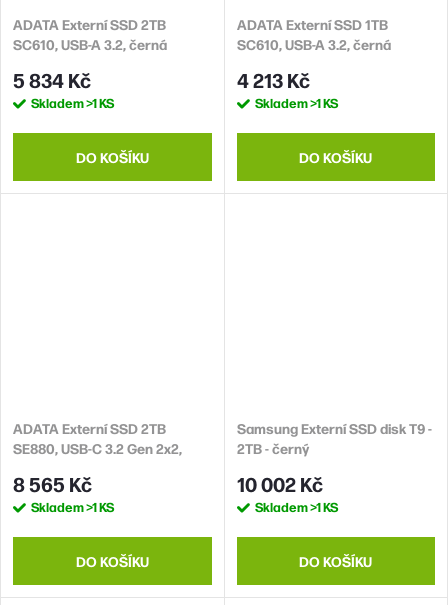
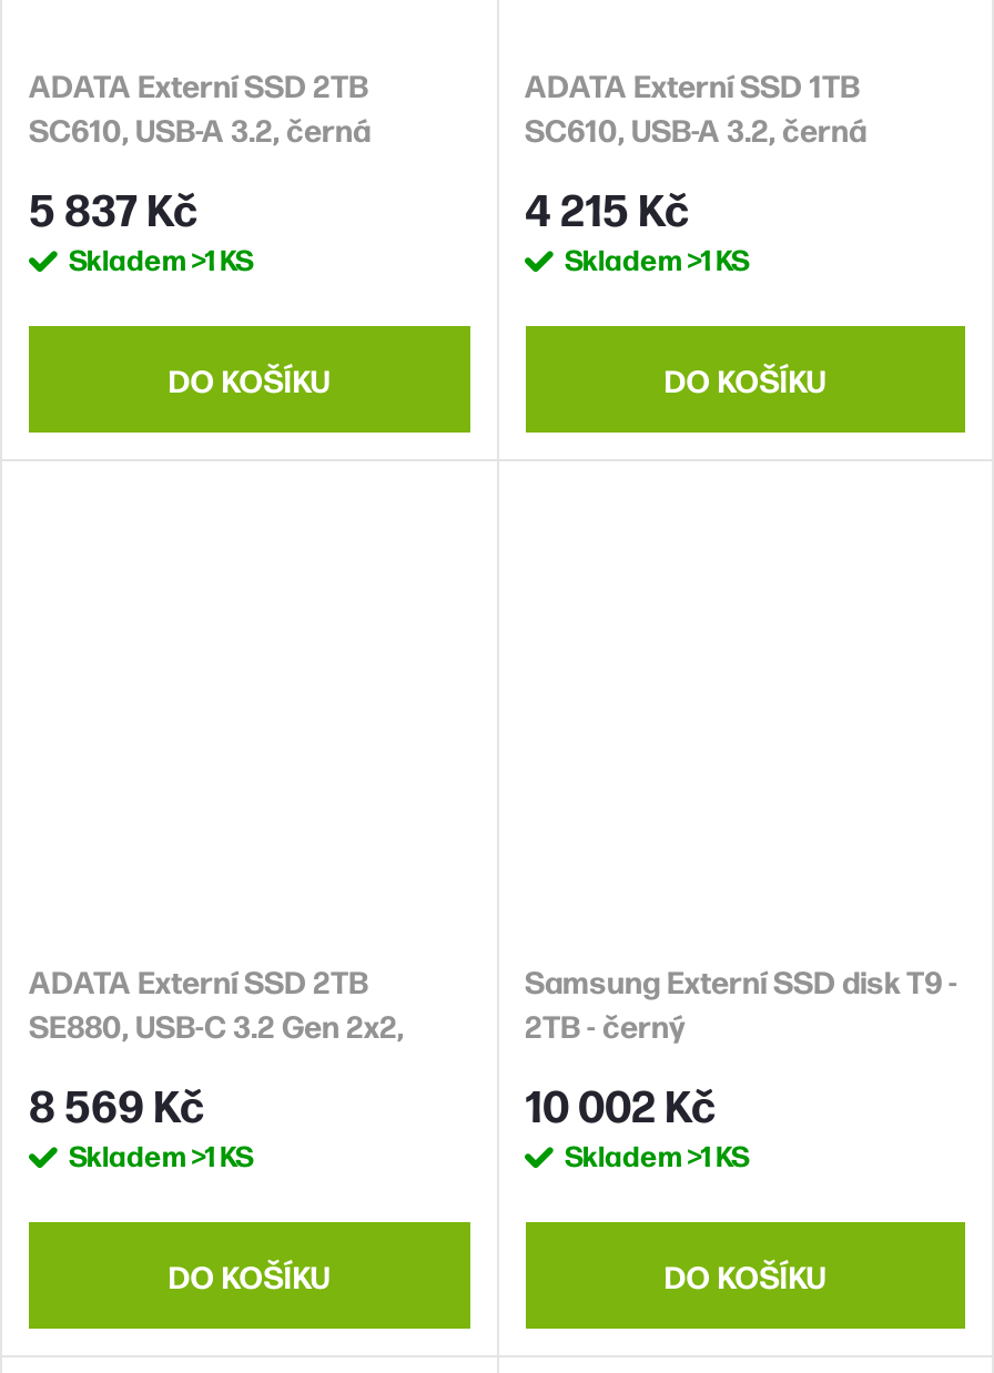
- 5 834 Kč
+ 5 837 Kč

- 4 213 Kč
+ 4 215 Kč

- 8 565 Kč
+ 8 569 Kč
